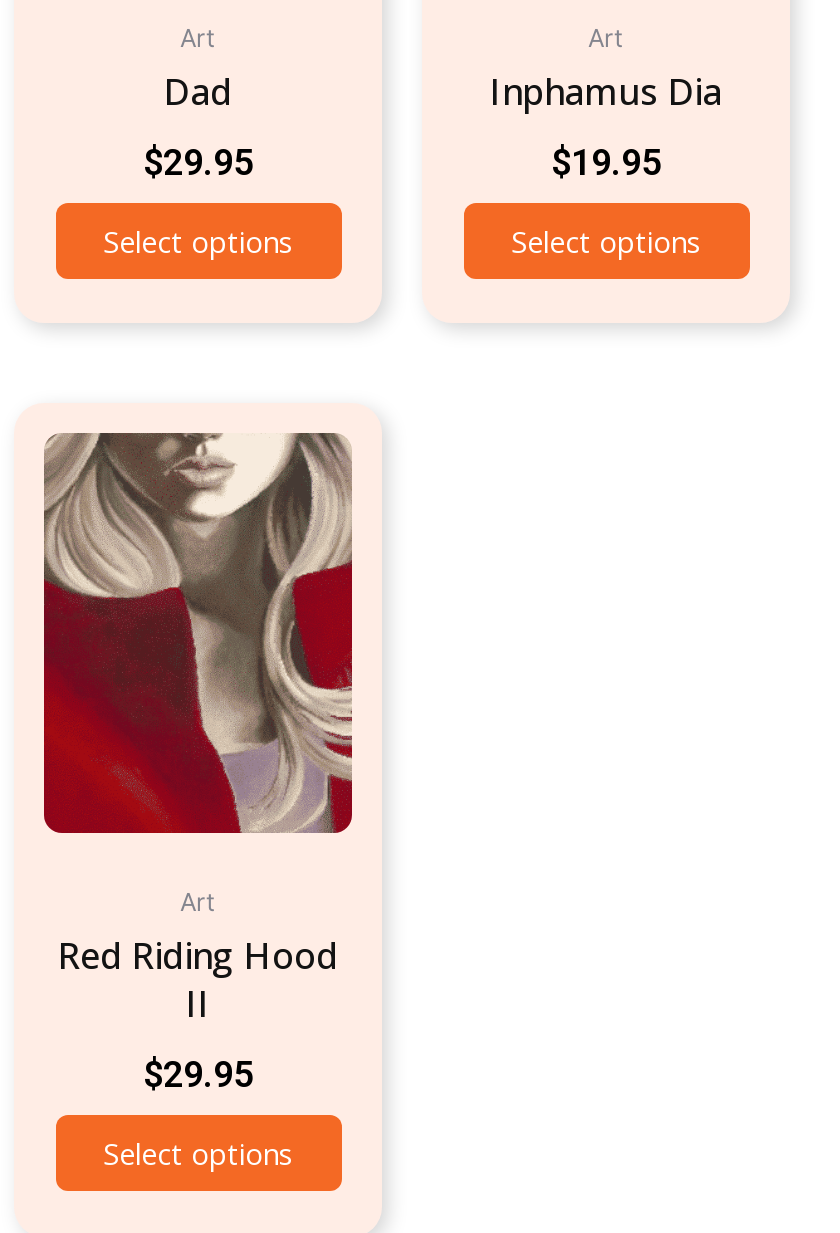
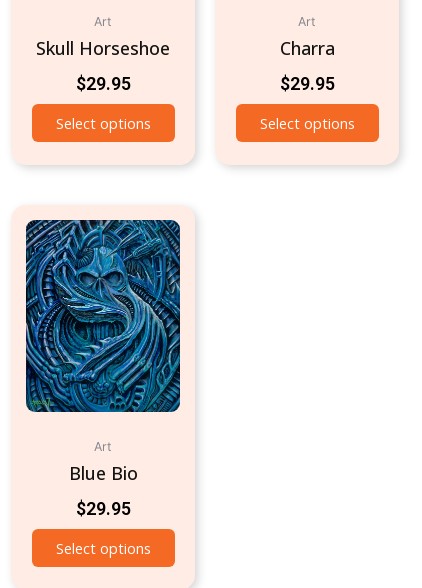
- Dad
+ Skull Horseshoe

- Inphamus Dia
+ Charra

- $19.95
+ $29.95

- [image]
+ [image]

- Red Riding Hood
- II
+ Blue Bio
